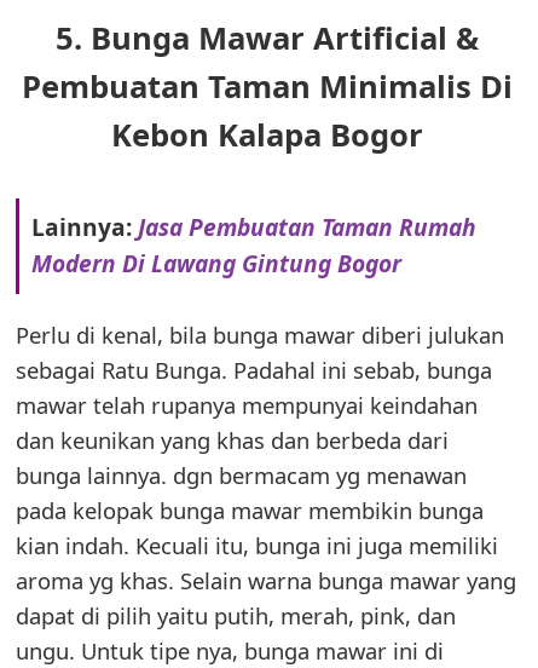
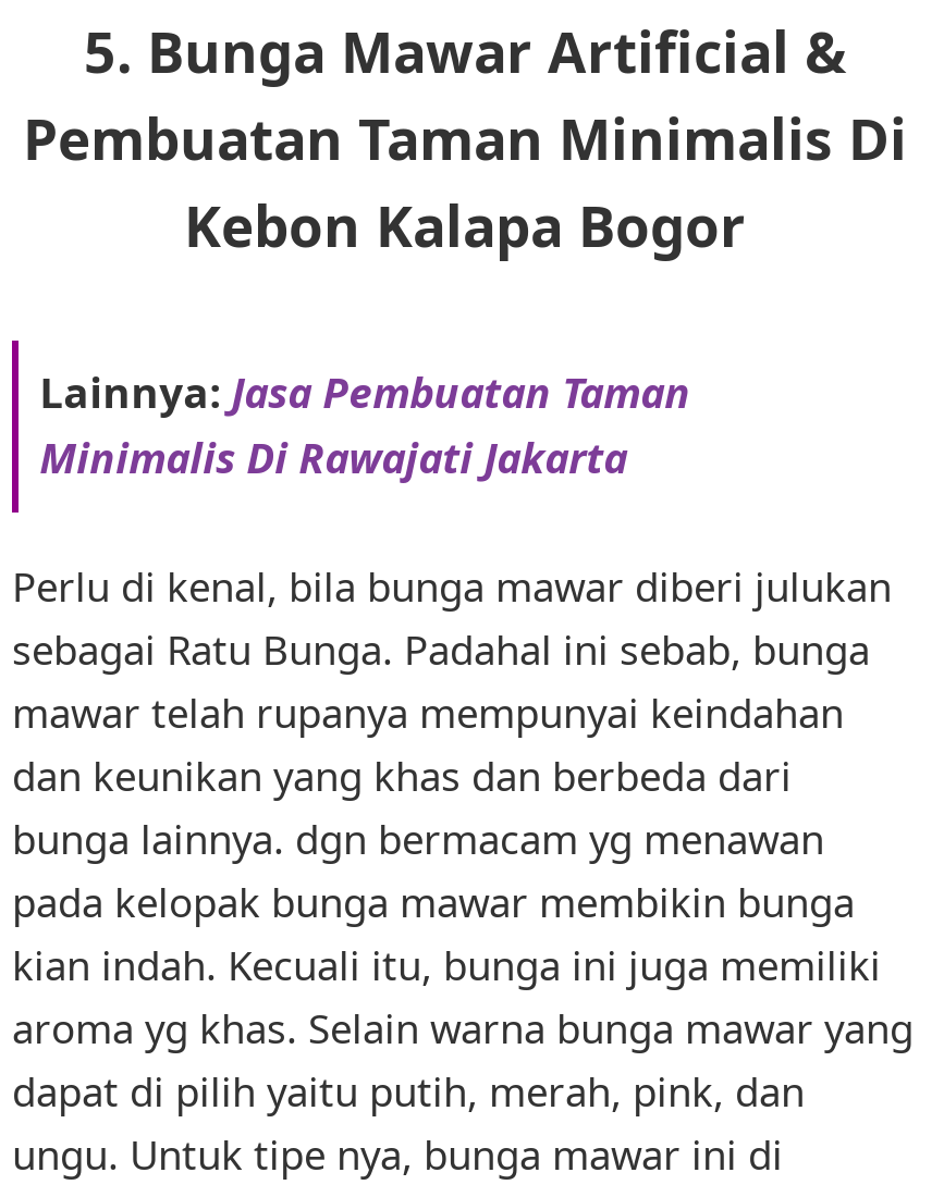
- Lainnya: Jasa Pembuatan Taman Rumah
- Modern Di Lawang Gintung Bogor
+ Lainnya: Jasa Pembuatan Taman
+ Minimalis Di Rawajati Jakarta
